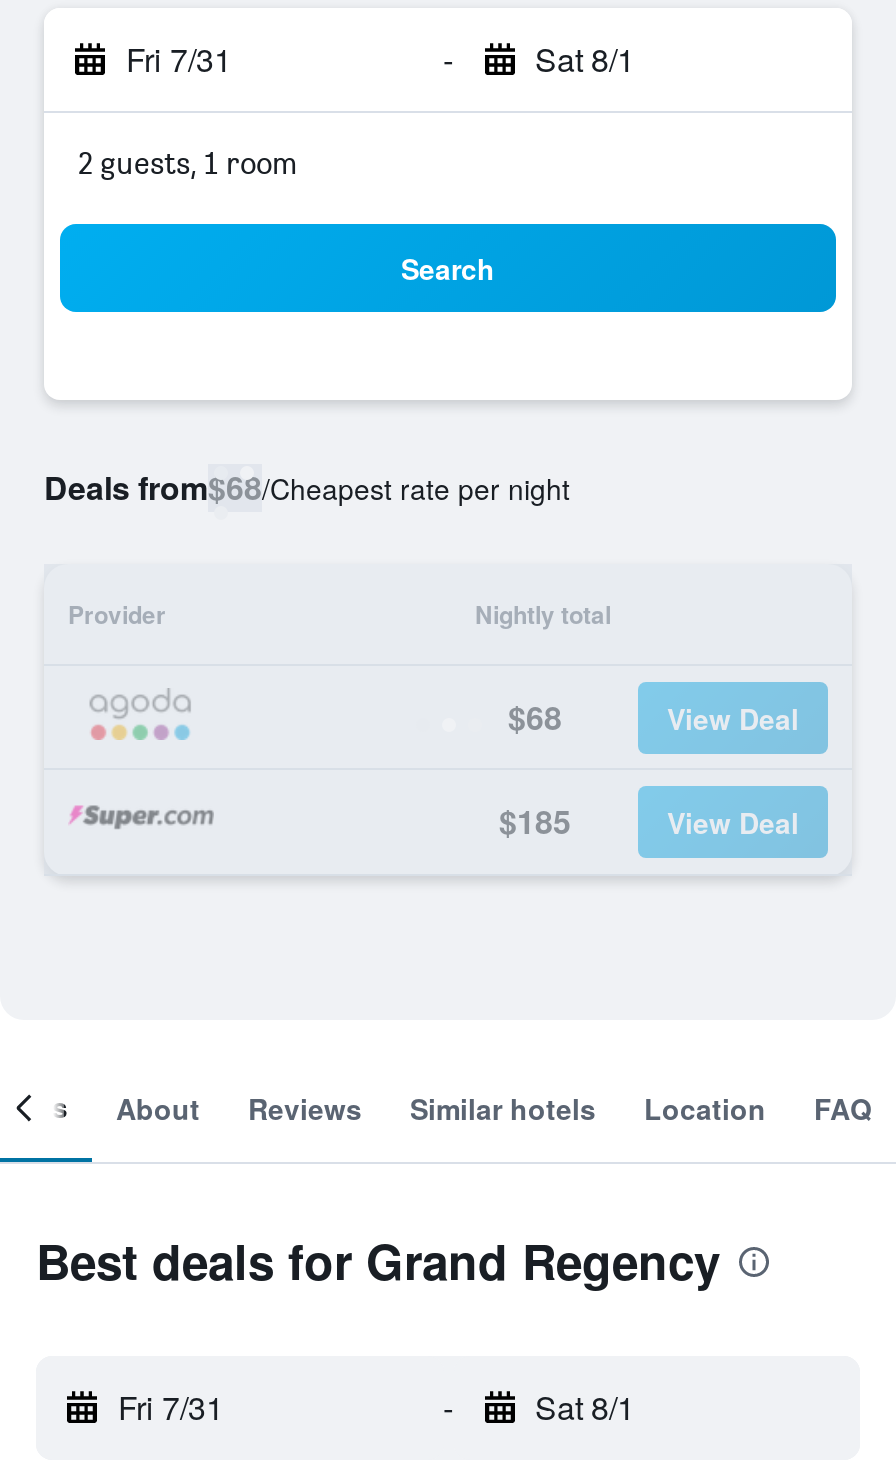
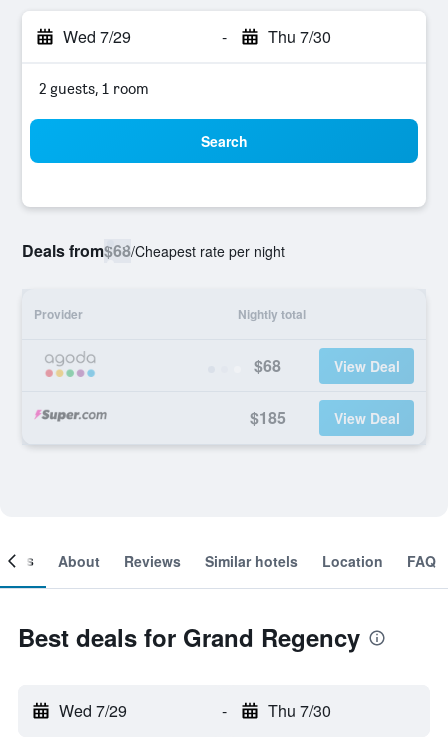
- Fri 7/31
+ Wed 7/29

- Sat 8/1
+ Thu 7/30

- Fri 7/31
+ Wed 7/29

- Sat 8/1
+ Thu 7/30
